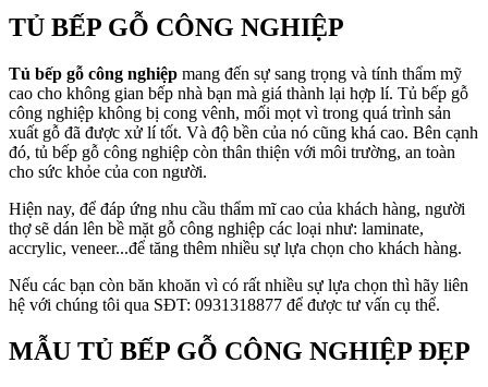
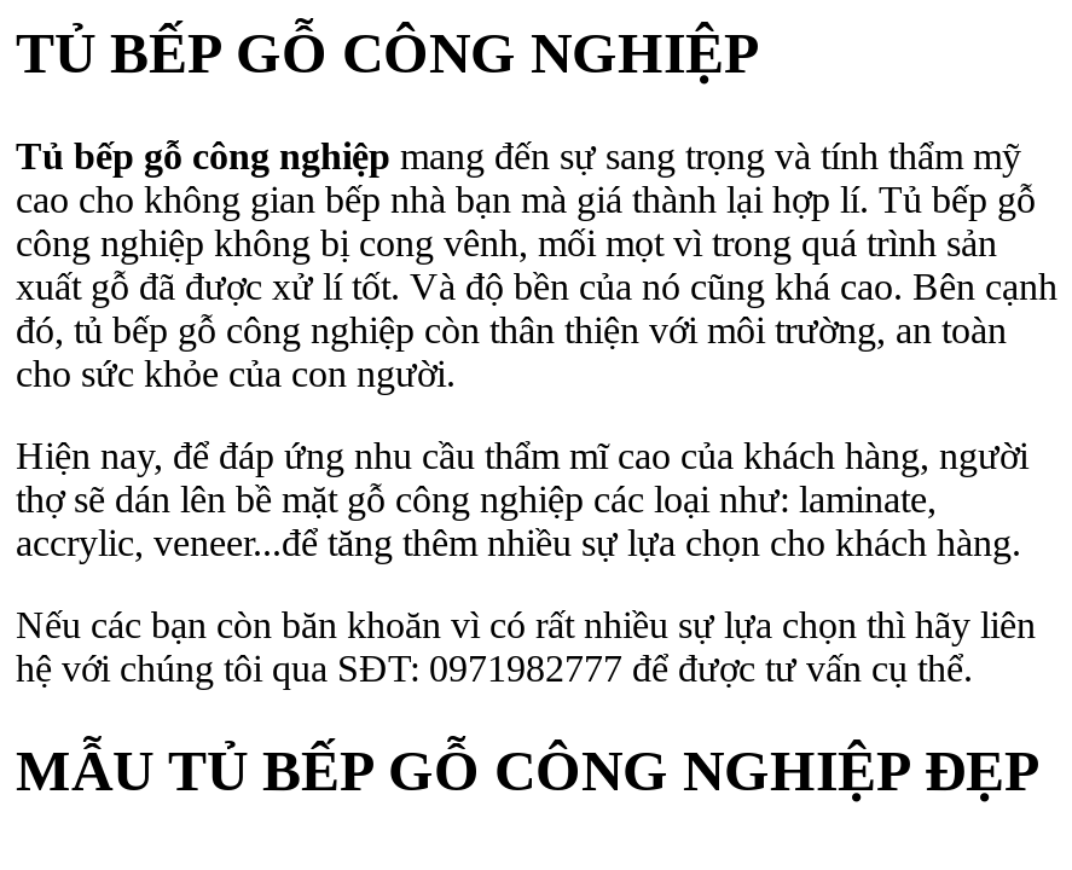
- hệ với chúng tôi qua SĐT: 0931318877 để được tư vấn cụ thể.
+ hệ với chúng tôi qua SĐT: 0971982777 để được tư vấn cụ thể.
